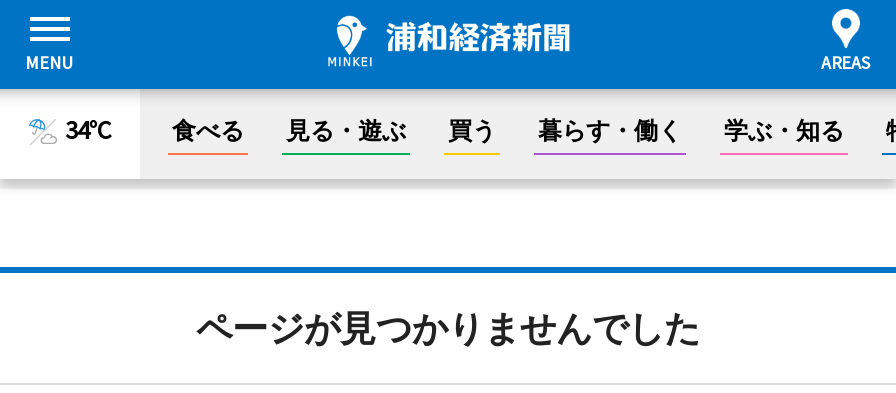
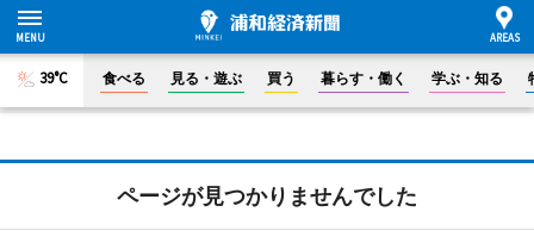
- 34°C
+ 39°C
